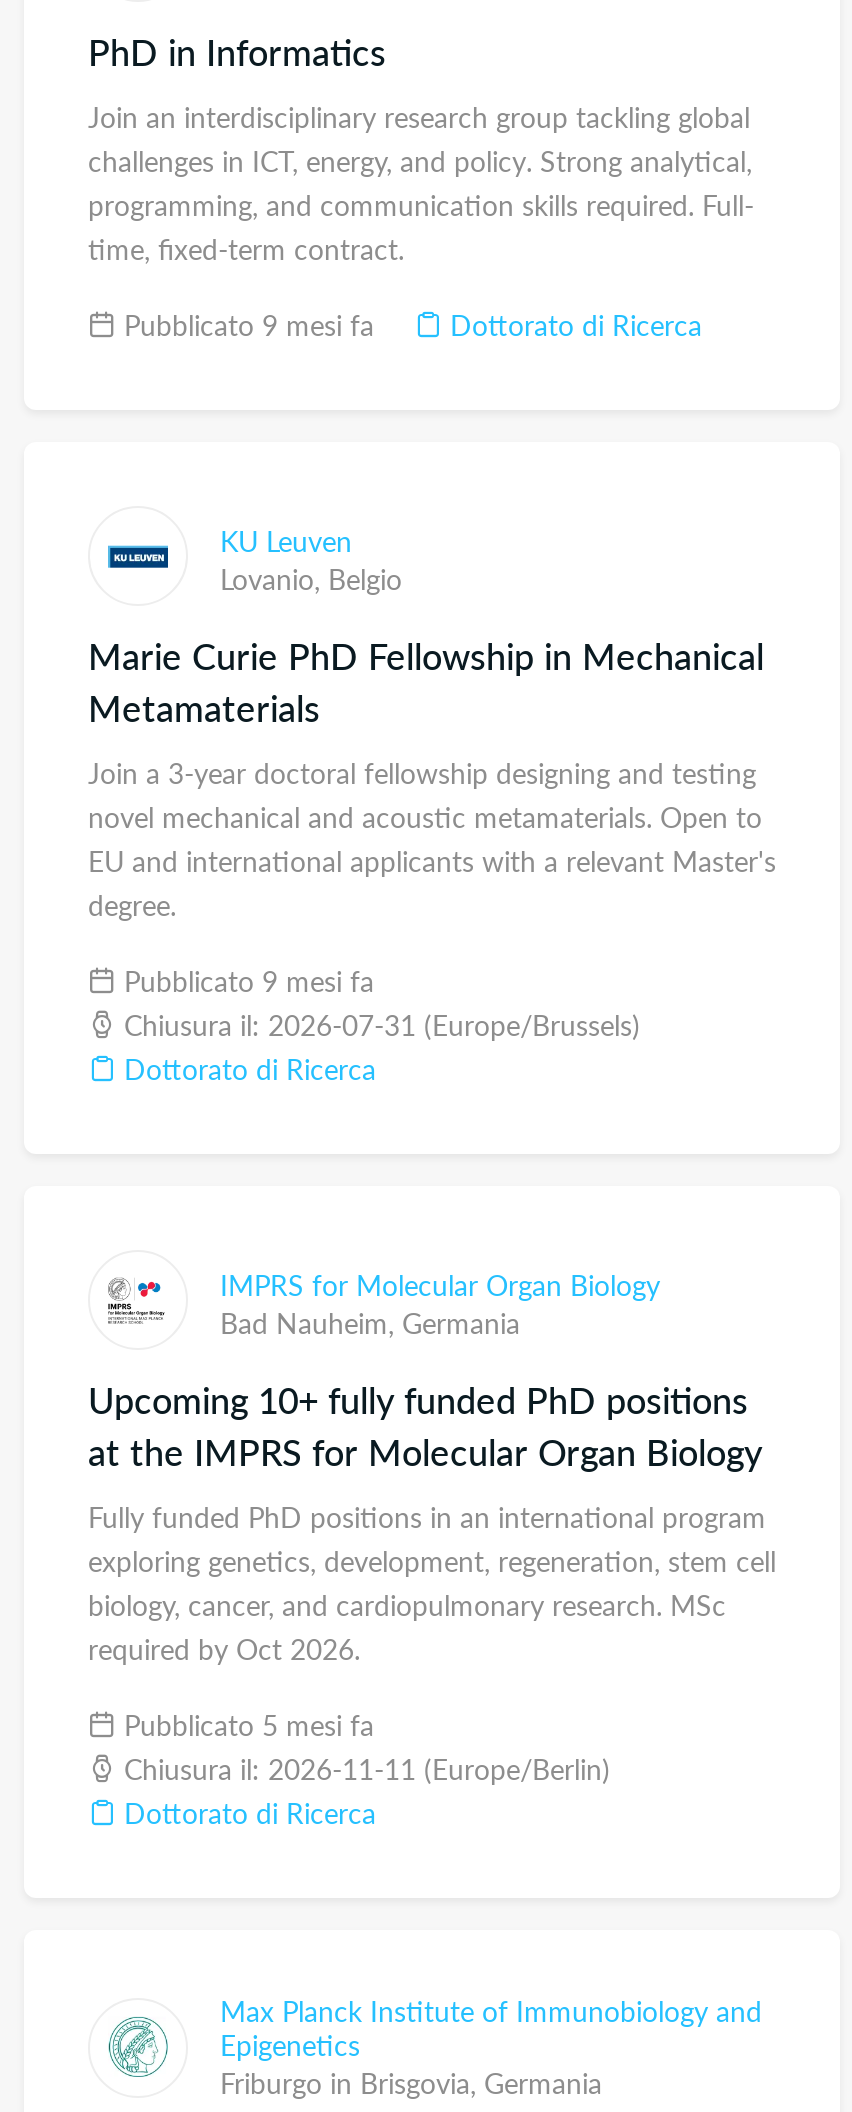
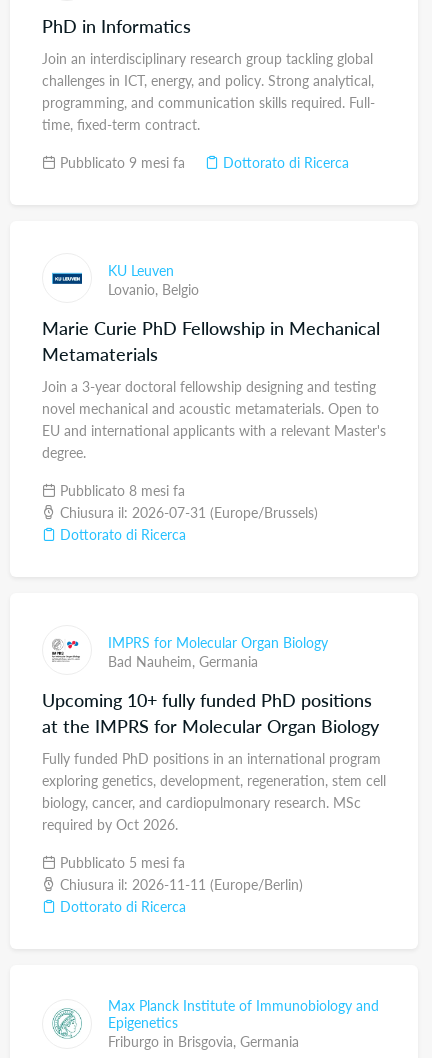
- Pubblicato 9 mesi fa
+ Pubblicato 8 mesi fa
